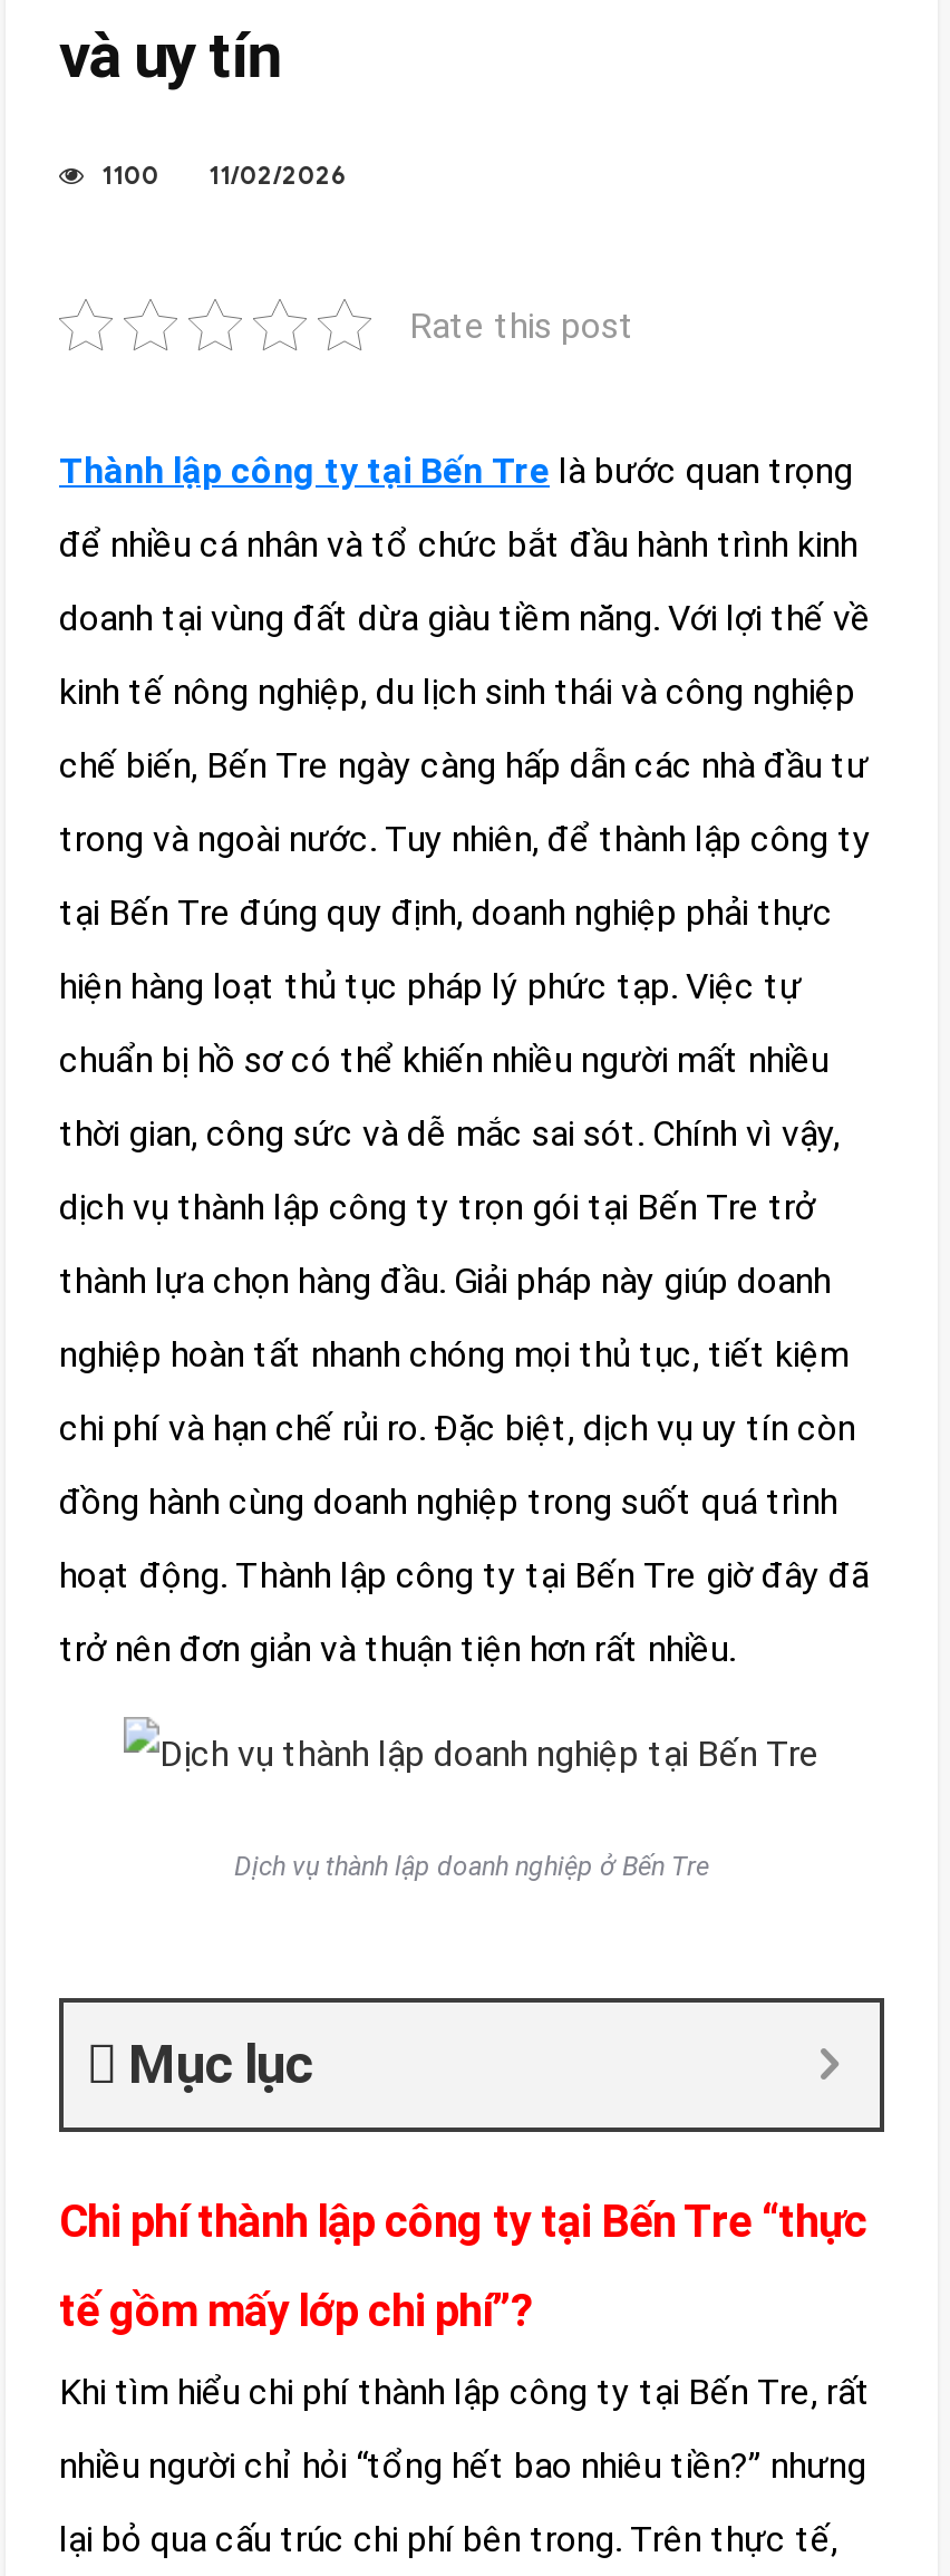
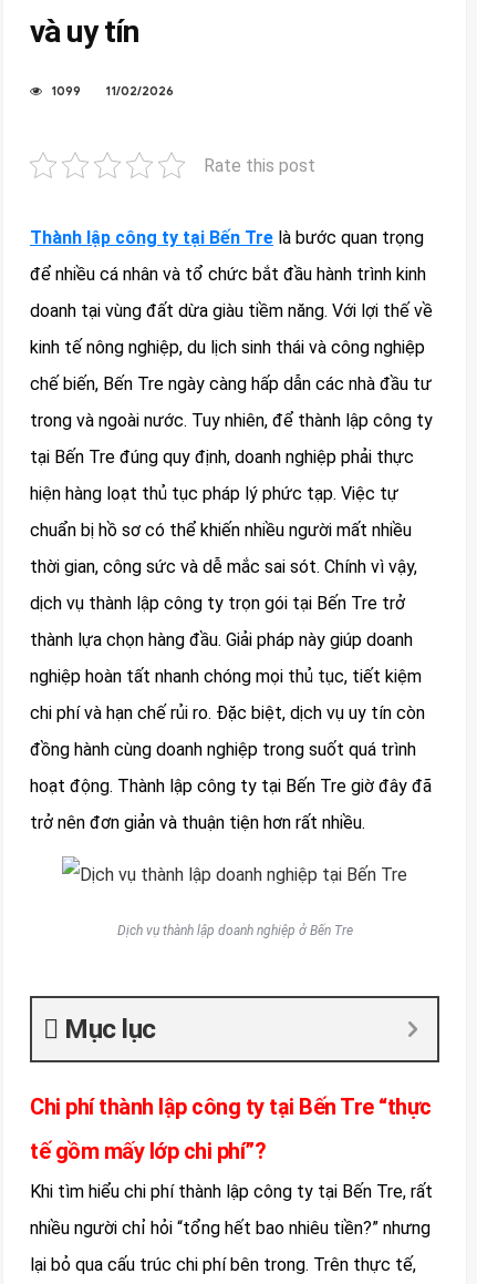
- 1100 11/02/2026
+ 1099 11/02/2026
